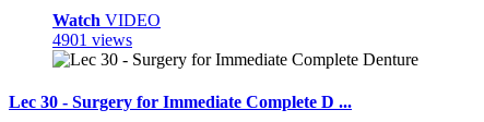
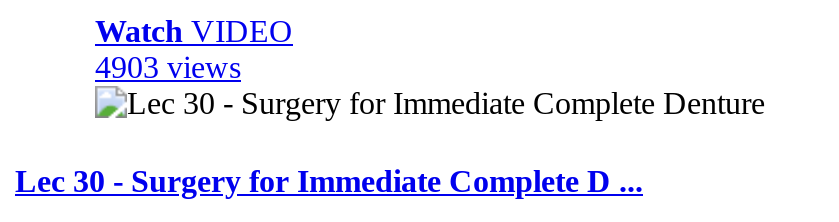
- 4901 views
+ 4903 views
